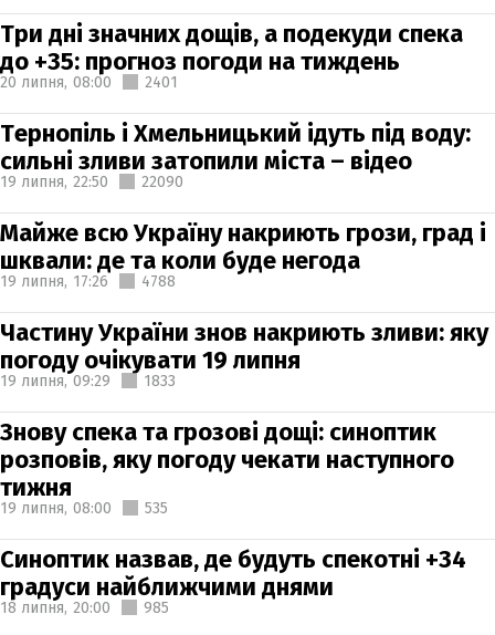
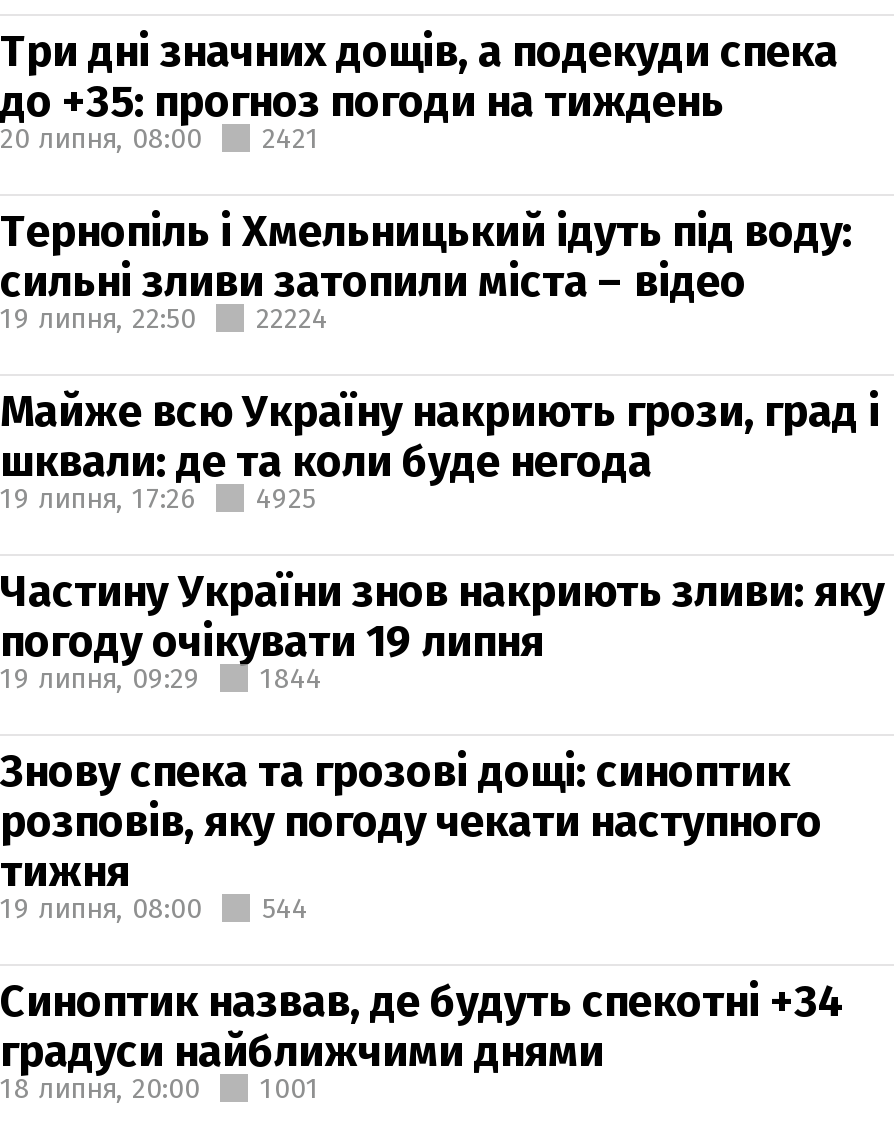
- 20 липня, 08:00 2401
+ 20 липня, 08:00 2421

- 19 липня, 22:50 22090
+ 19 липня, 22:50 22224

- 19 липня, 17:26 4788
+ 19 липня, 17:26 4925

- 19 липня, 09:29 1833
+ 19 липня, 09:29 1844

- 19 липня, 08:00 535
+ 19 липня, 08:00 544

- 18 липня, 20:00 985
+ 18 липня, 20:00 1001
